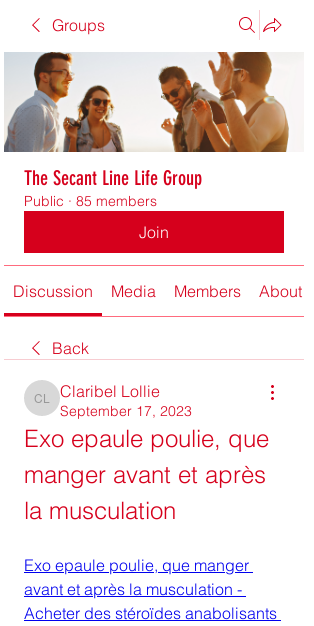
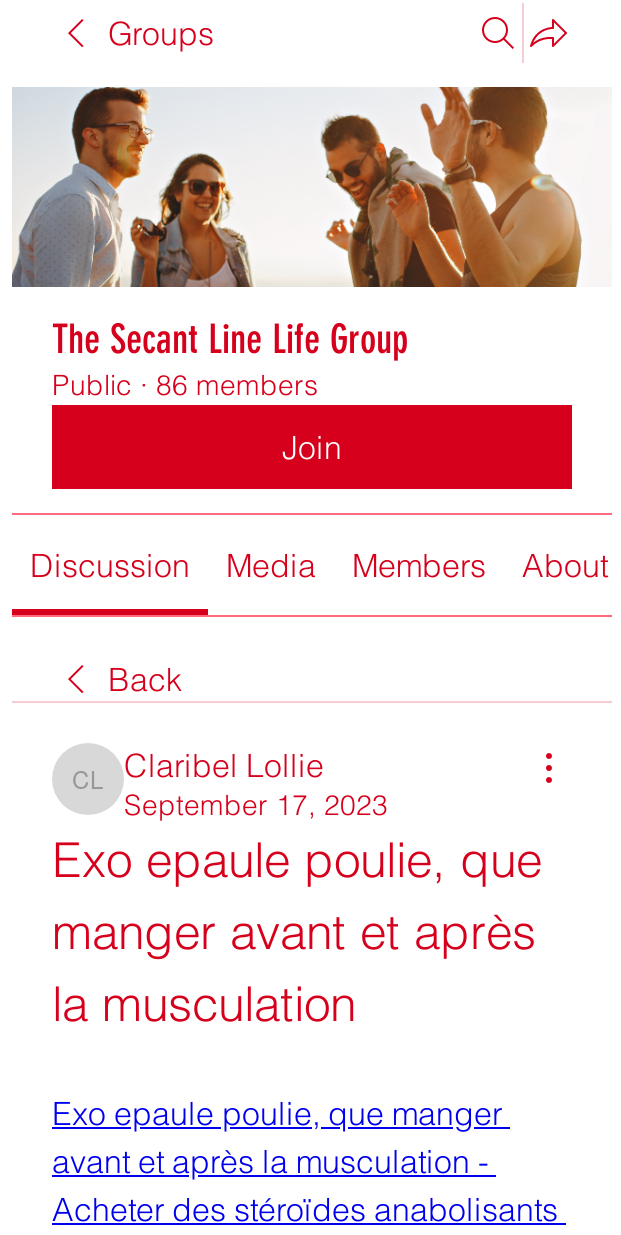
- Public · 85 members
+ Public · 86 members
